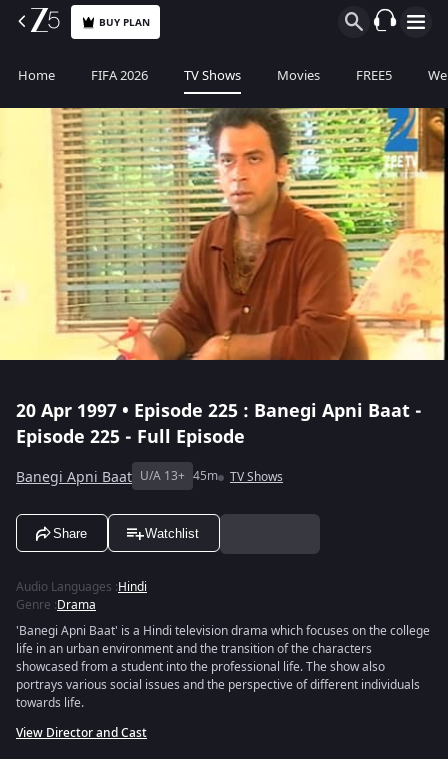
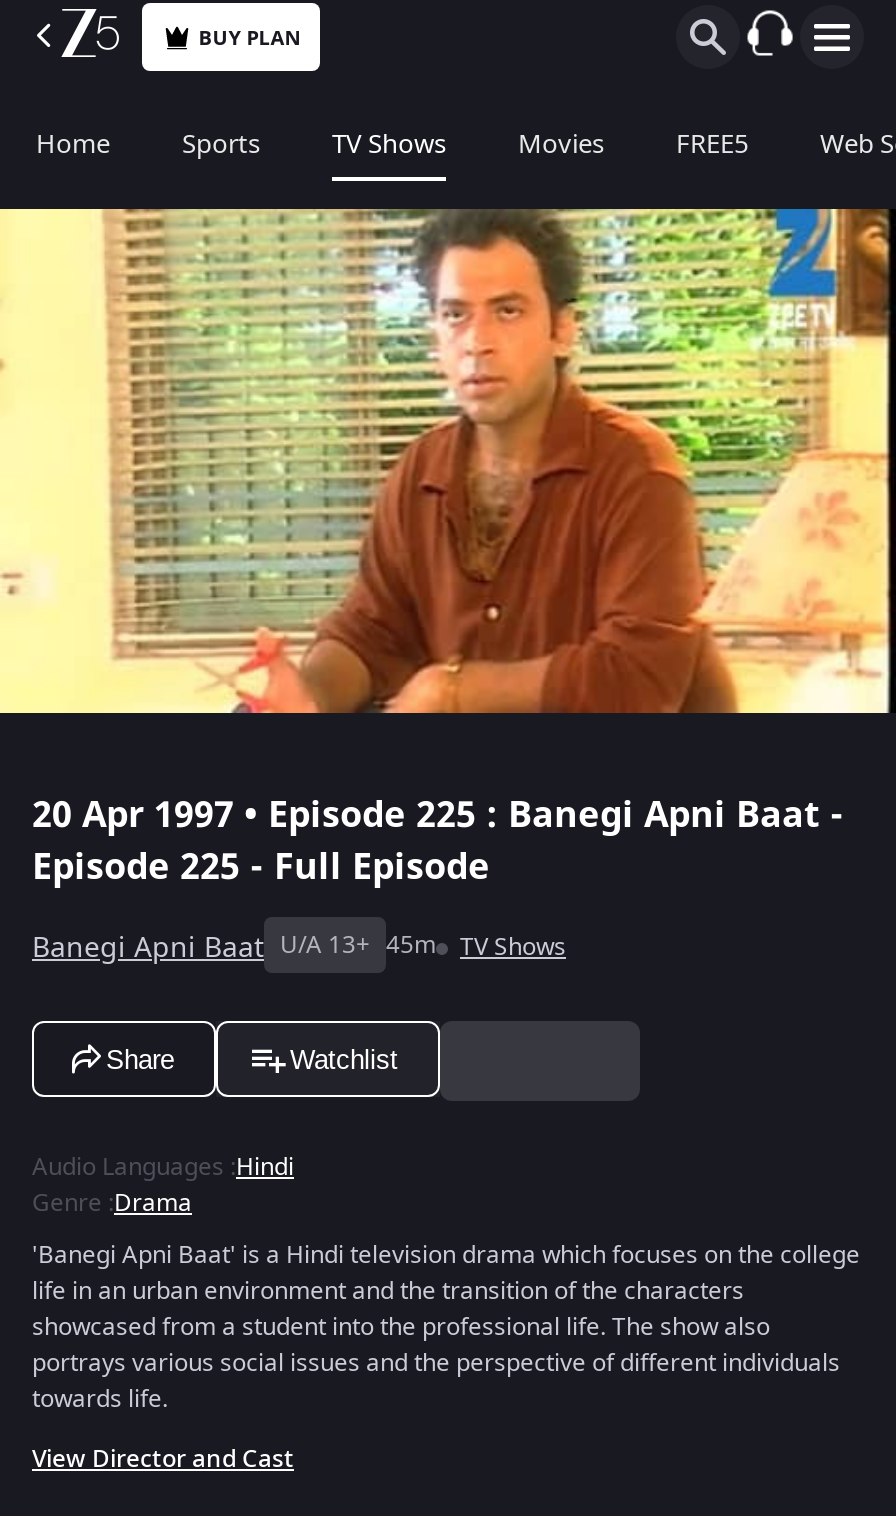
- FIFA 2026
+ Sports
